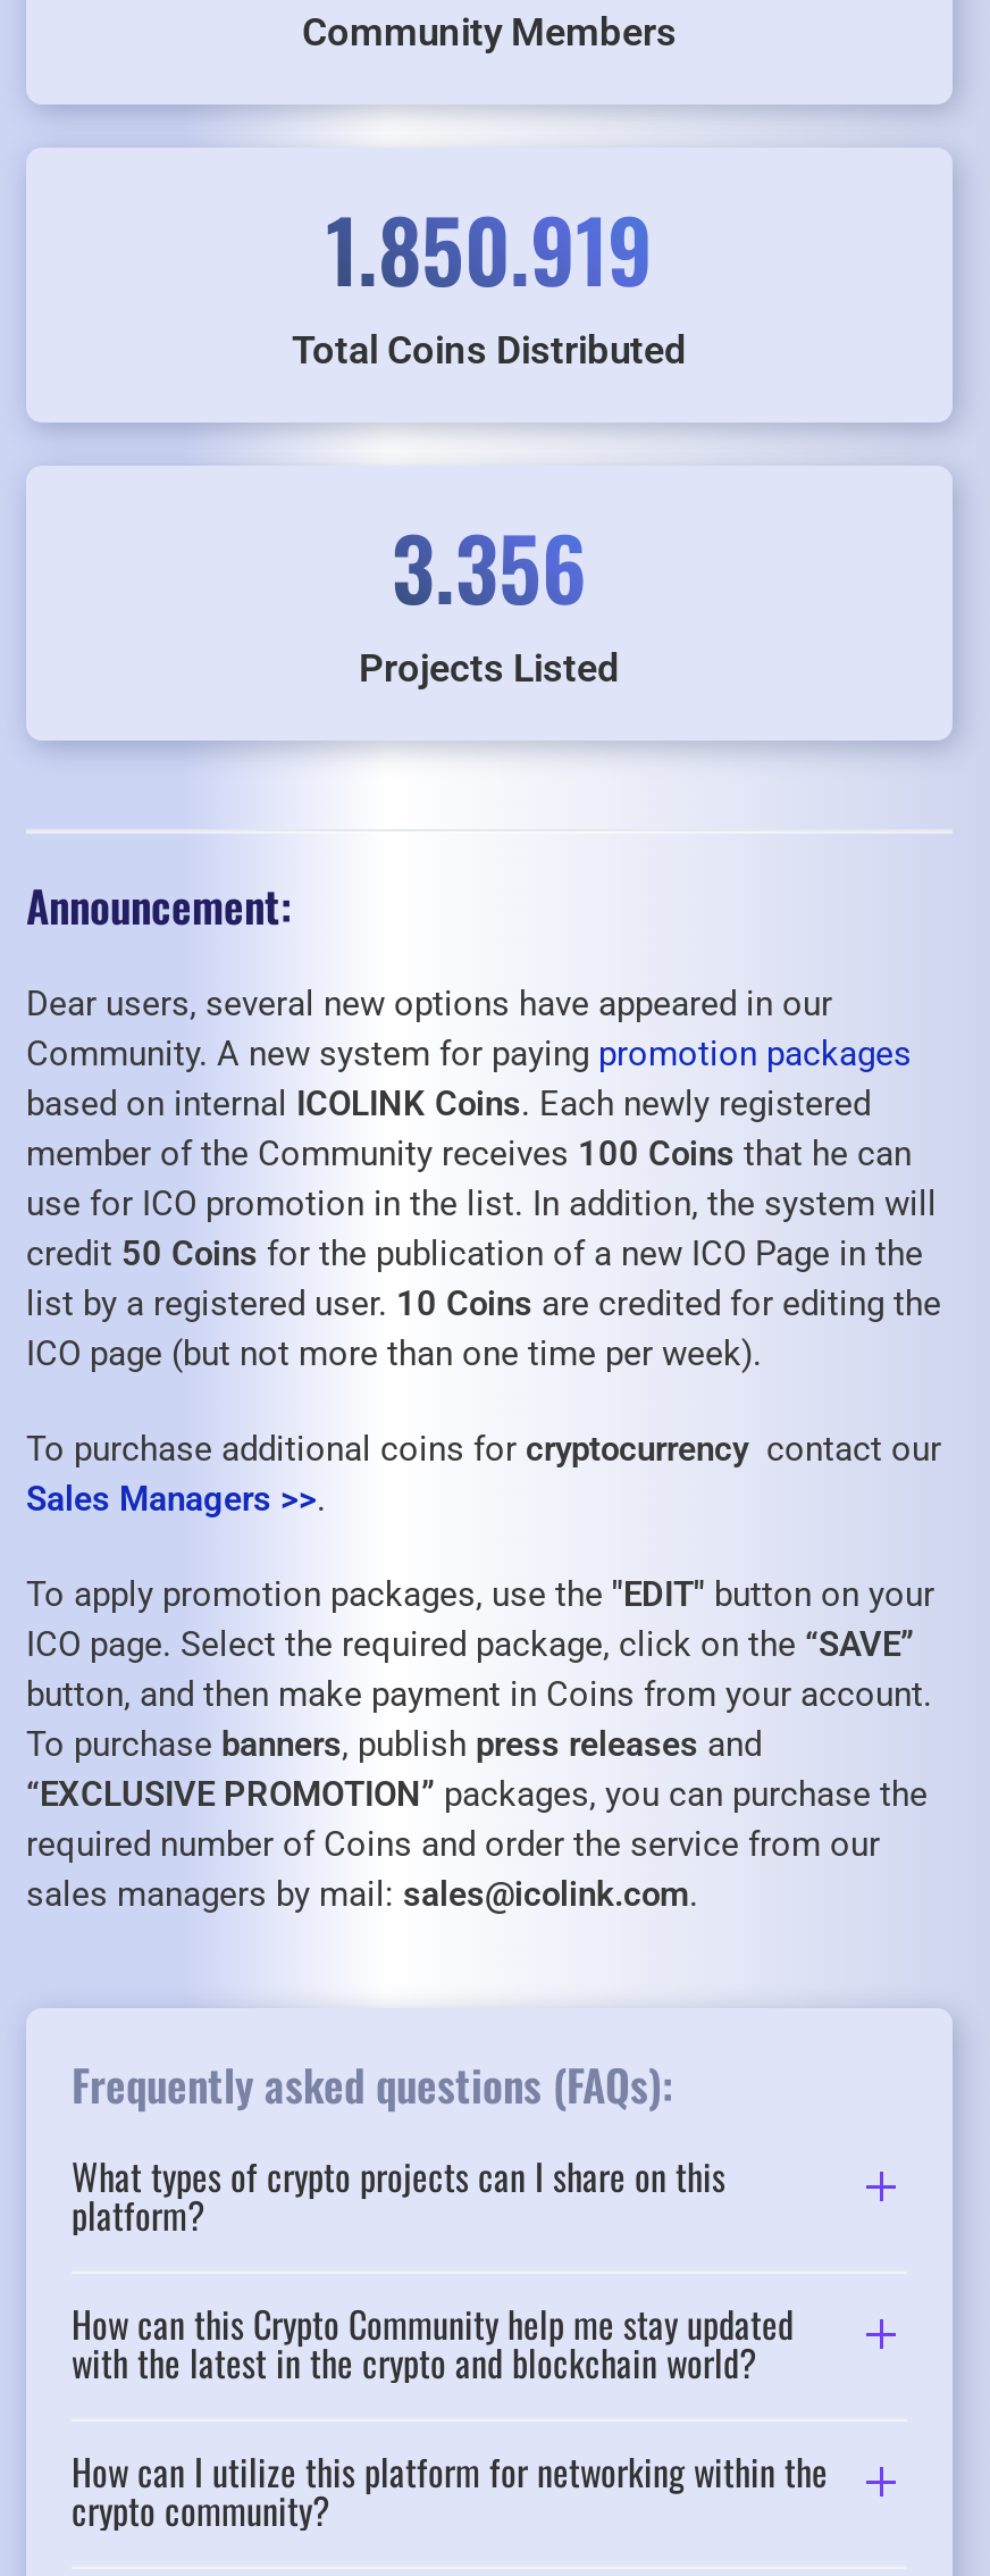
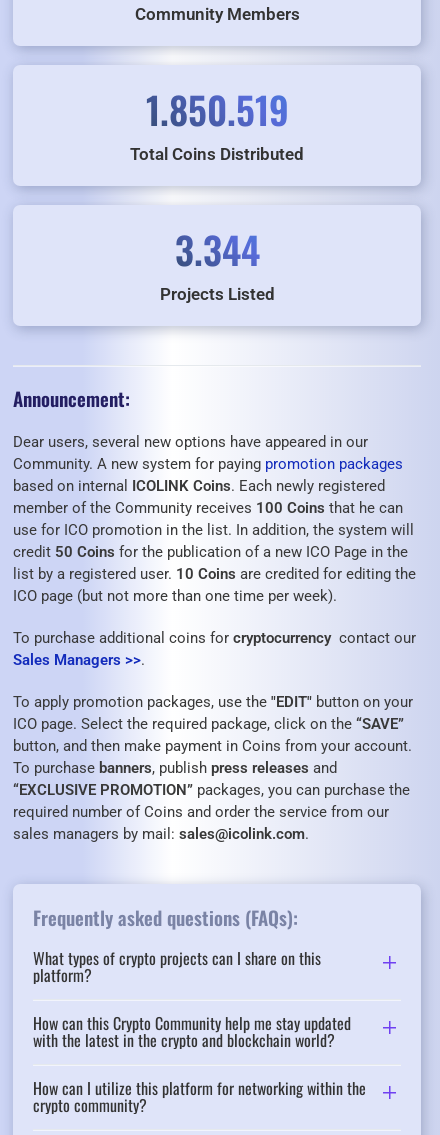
- 1.850.919
+ 1.850.519

- 3.356
+ 3.344
